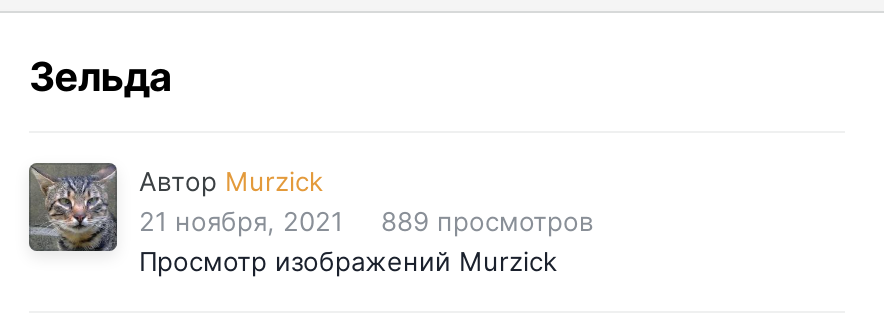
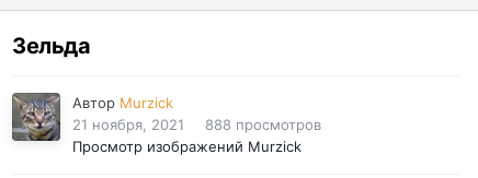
- 21 ноября, 2021 889 просмотров
+ 21 ноября, 2021 888 просмотров
